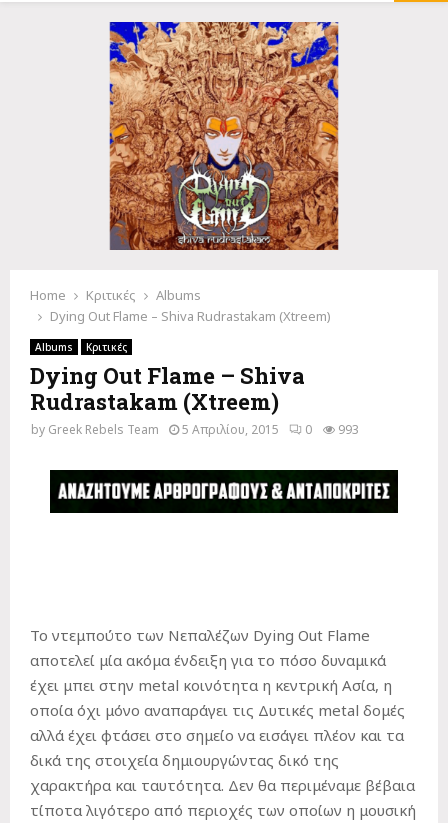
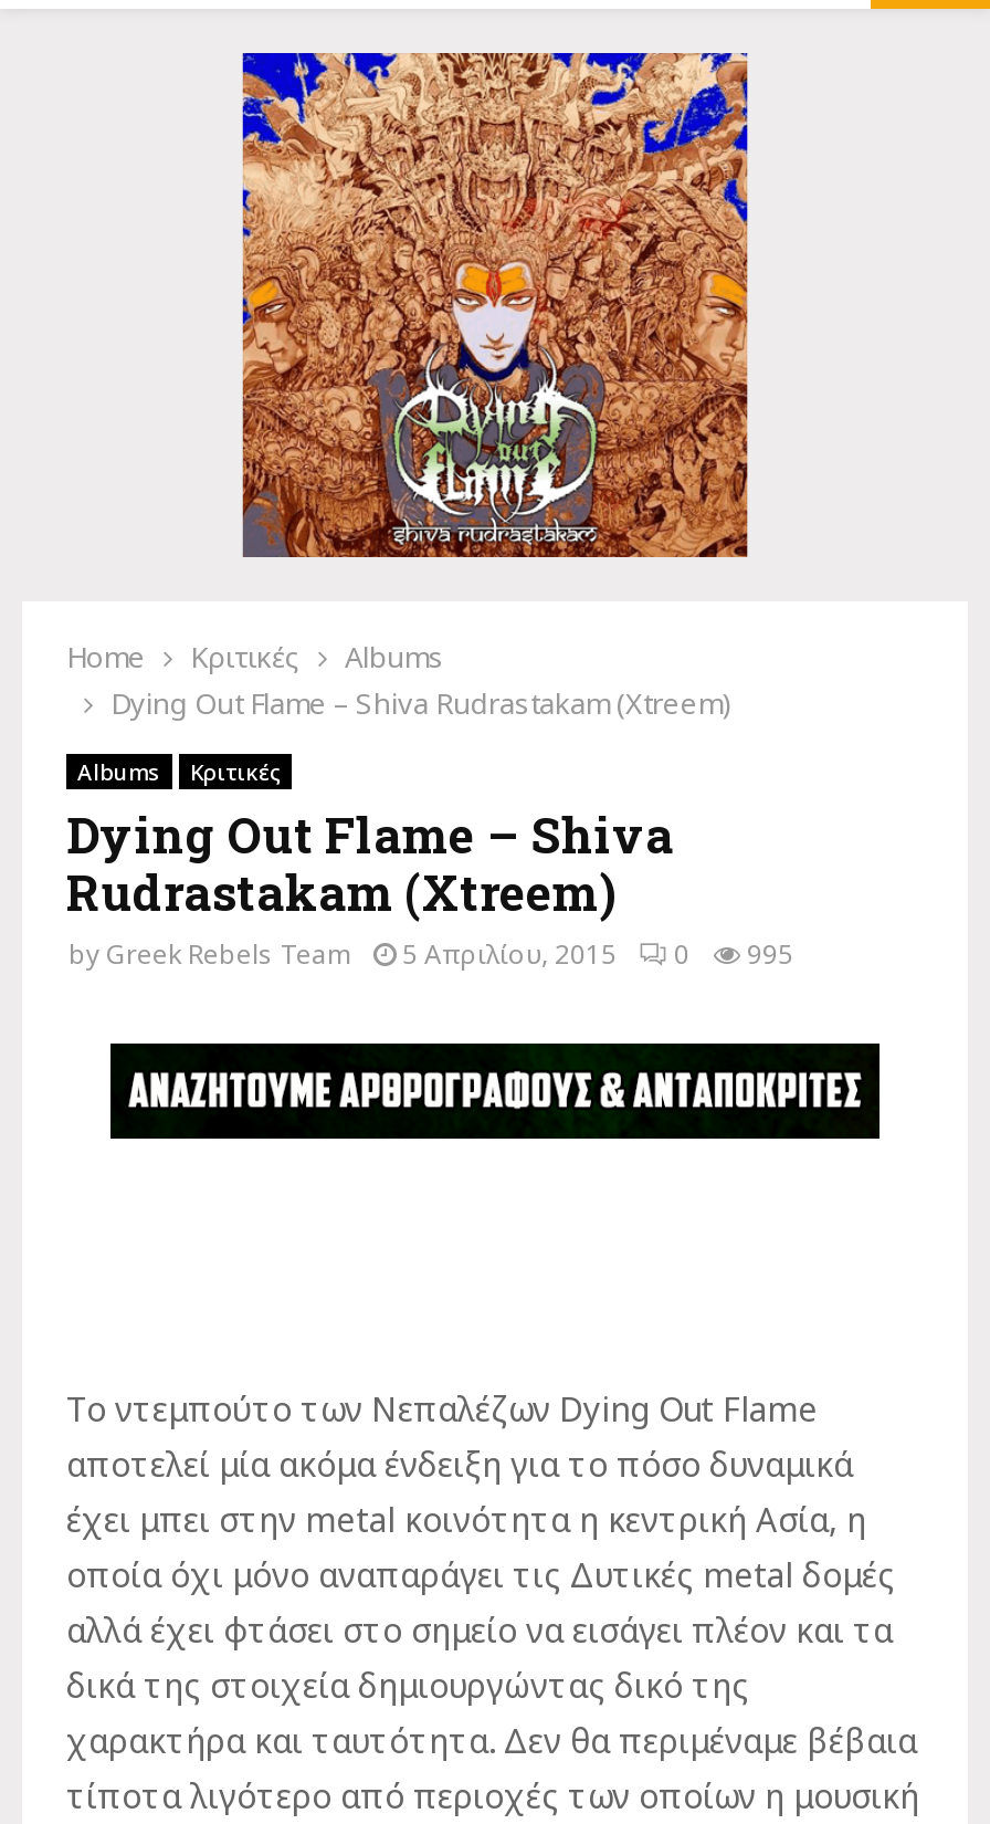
- by Greek Rebels Team 5 Απριλίου, 2015 0 993
+ by Greek Rebels Team 5 Απριλίου, 2015 0 995
